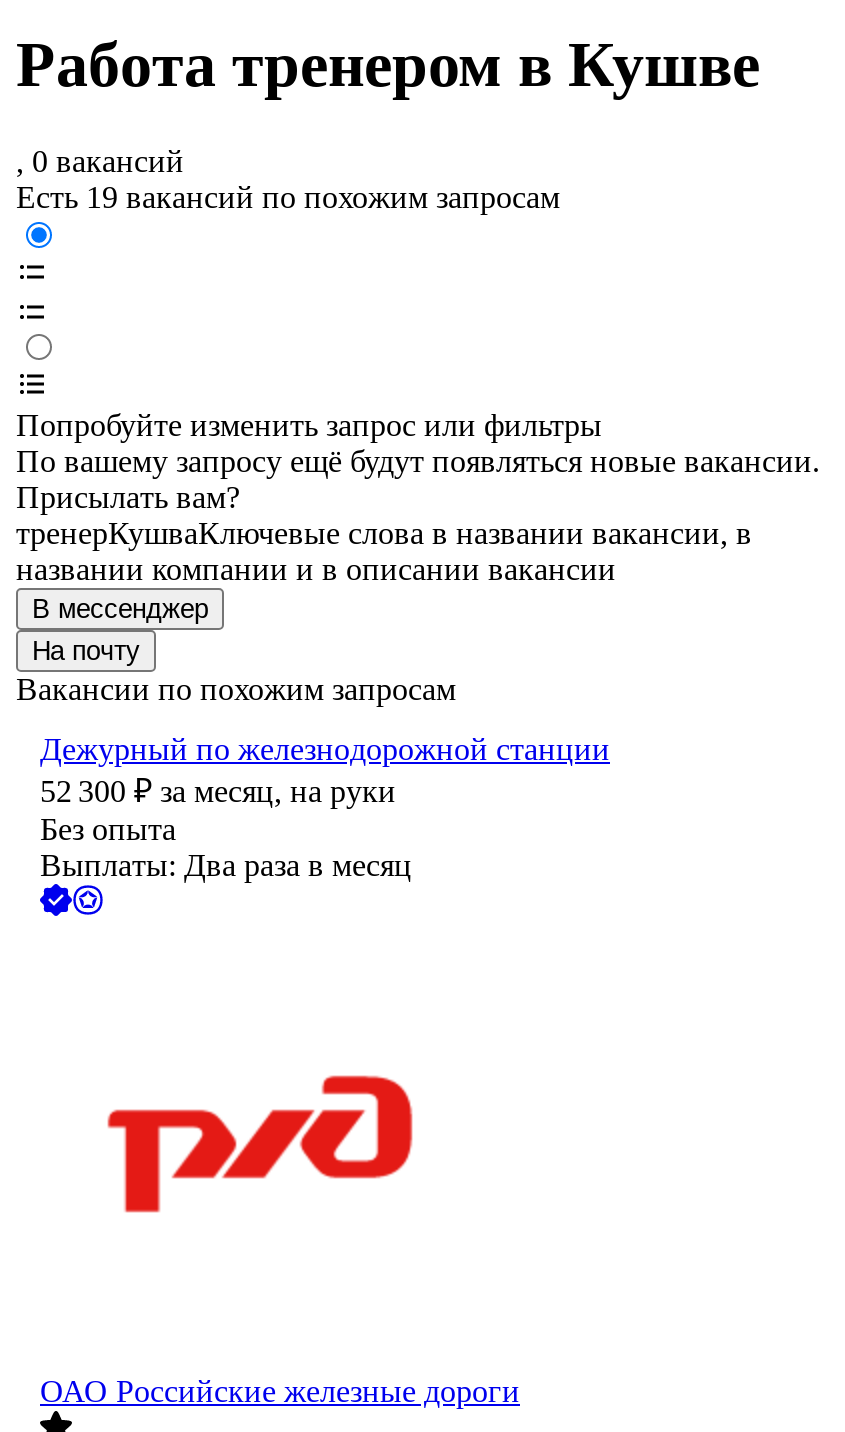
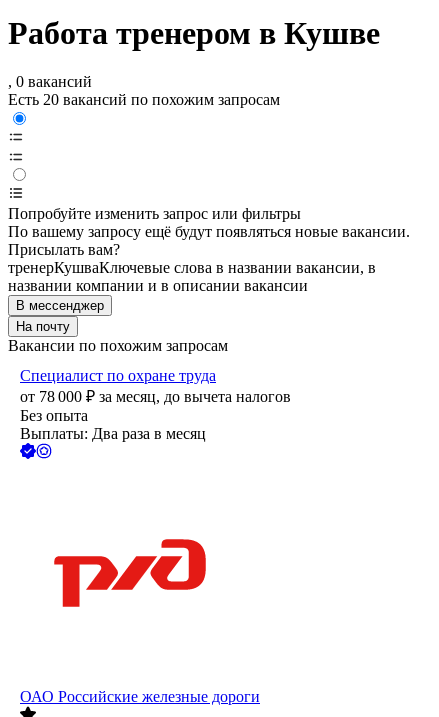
- Есть 19 вакансий по похожим запросам
+ Есть 20 вакансий по похожим запросам

- Дежурный по железнодорожной станции
- 52 300 ₽ за месяц, на руки
+ Специалист по охране труда
+ от 78 000 ₽ за месяц, до вычета налогов
